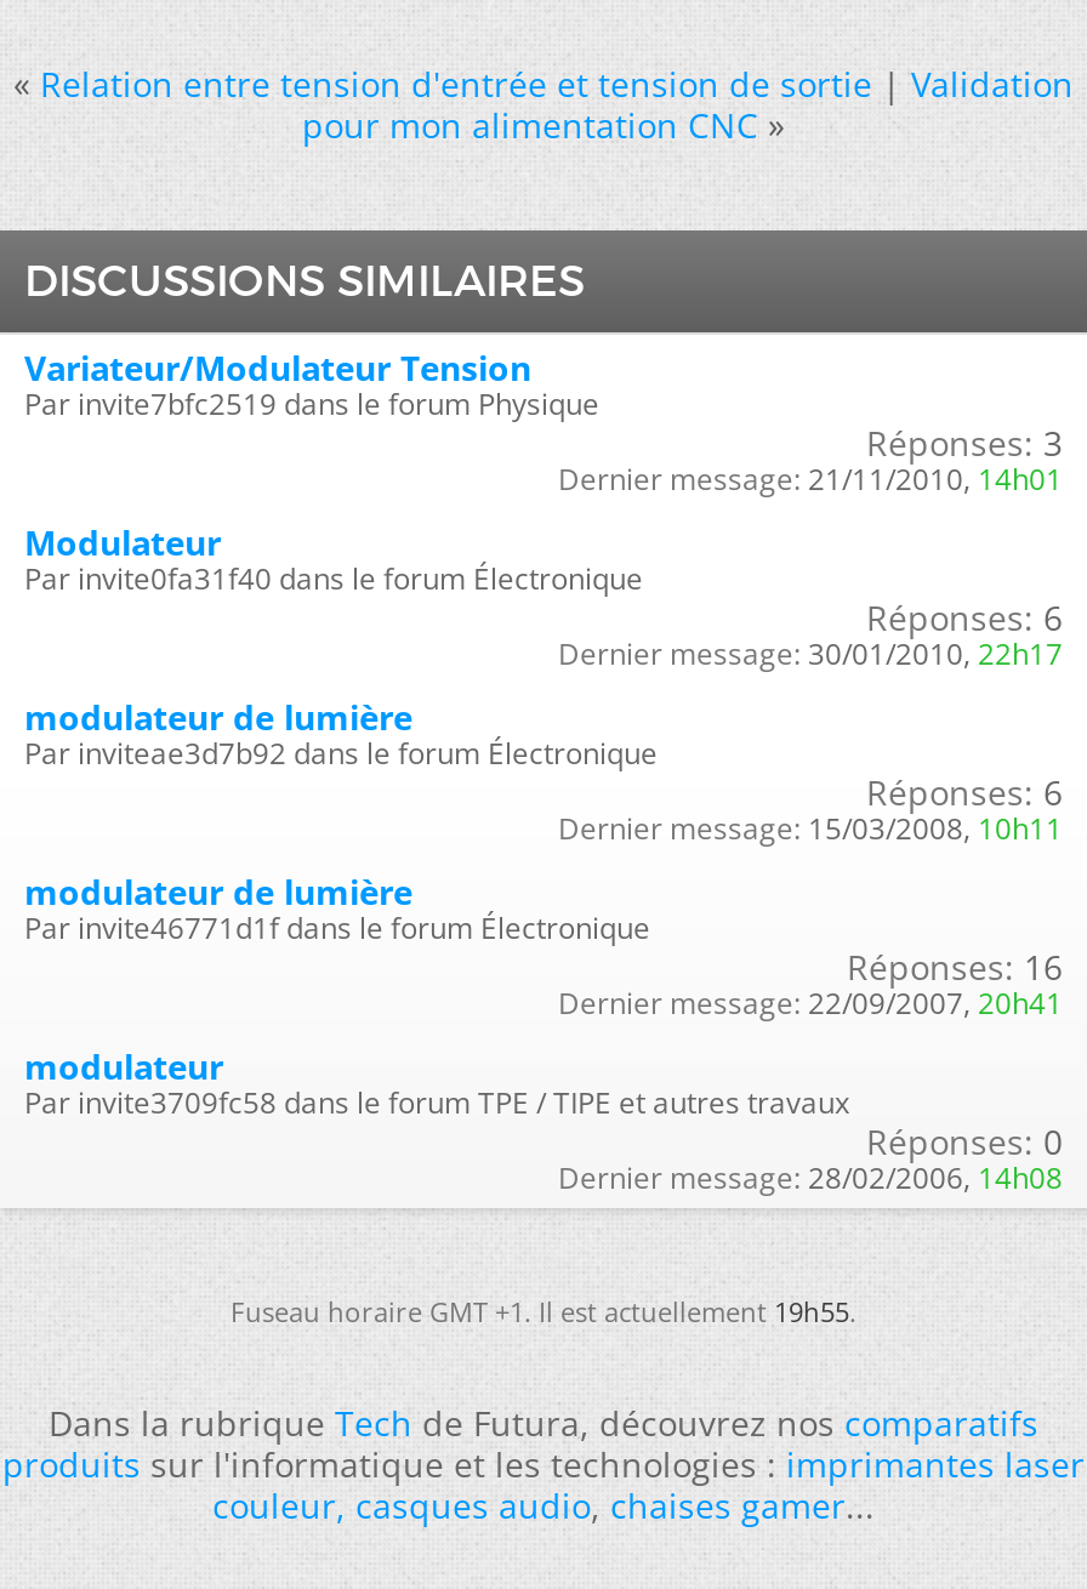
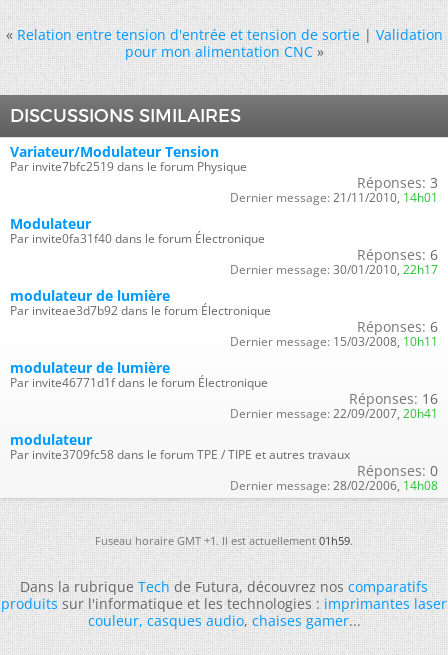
- Fuseau horaire GMT +1. Il est actuellement 19h55.
+ Fuseau horaire GMT +1. Il est actuellement 01h59.
